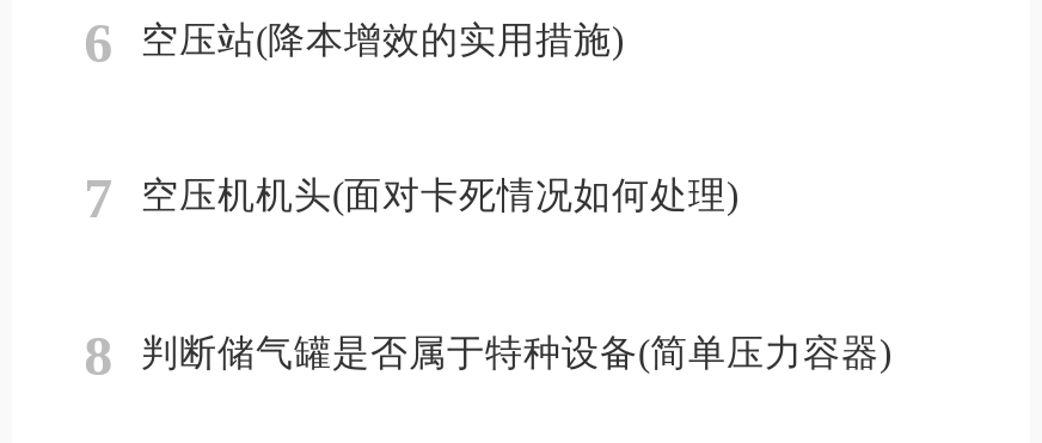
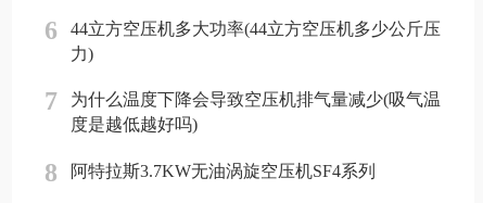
- 空压站(降本增效的实用措施)
+ 44立方空压机多大功率(44立方空压机多少公斤压
+ 力)

- 空压机机头(面对卡死情况如何处理)
+ 为什么温度下降会导致空压机排气量减少(吸气温
+ 度是越低越好吗)

- 判断储气罐是否属于特种设备(简单压力容器)
+ 阿特拉斯3.7KW无油涡旋空压机SF4系列
